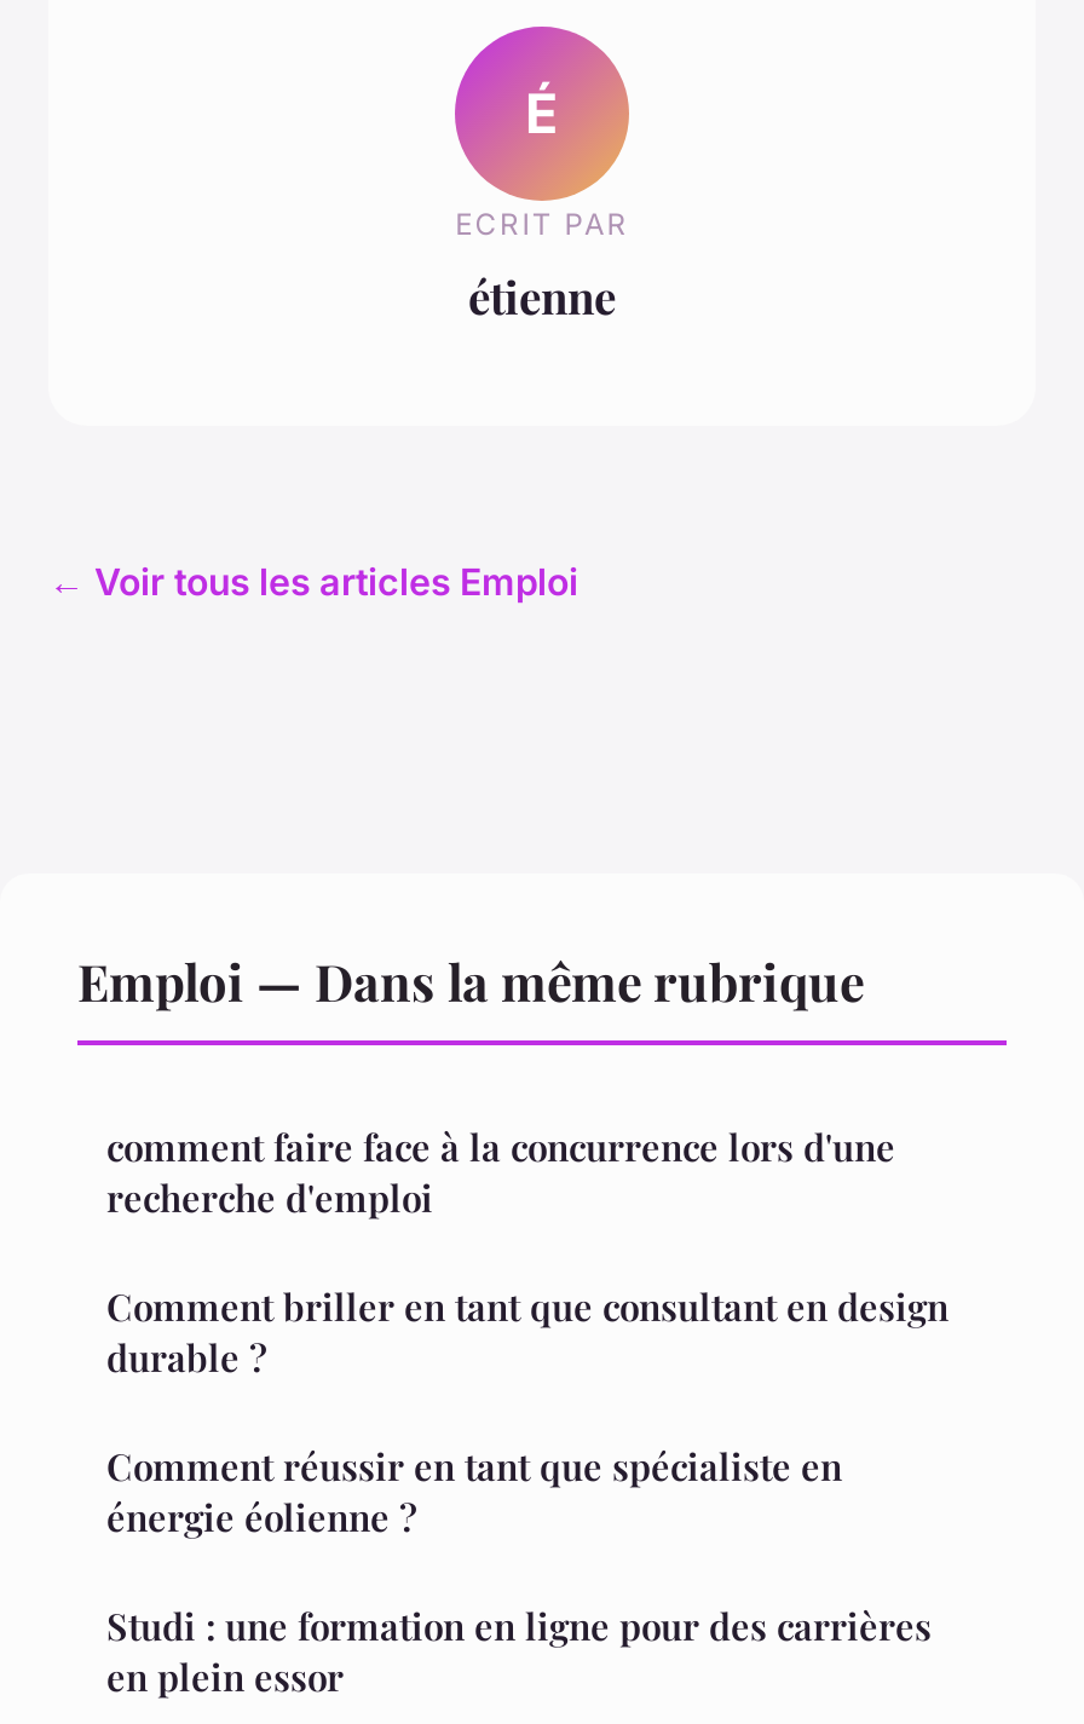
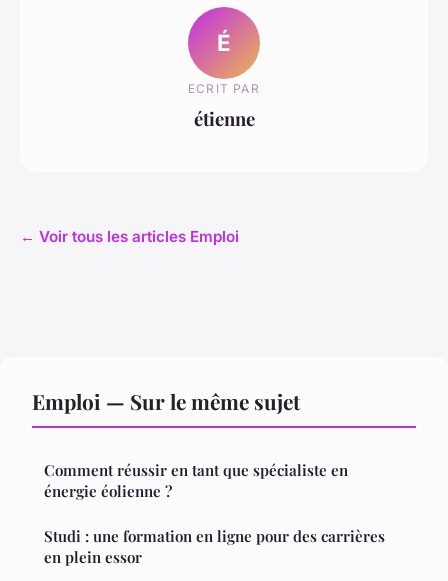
- Emploi — Dans la même rubrique
- comment faire face à la concurrence lors d'une
- recherche d'emploi
- Comment briller en tant que consultant en design
- durable ?
+ Emploi — Sur le même sujet
